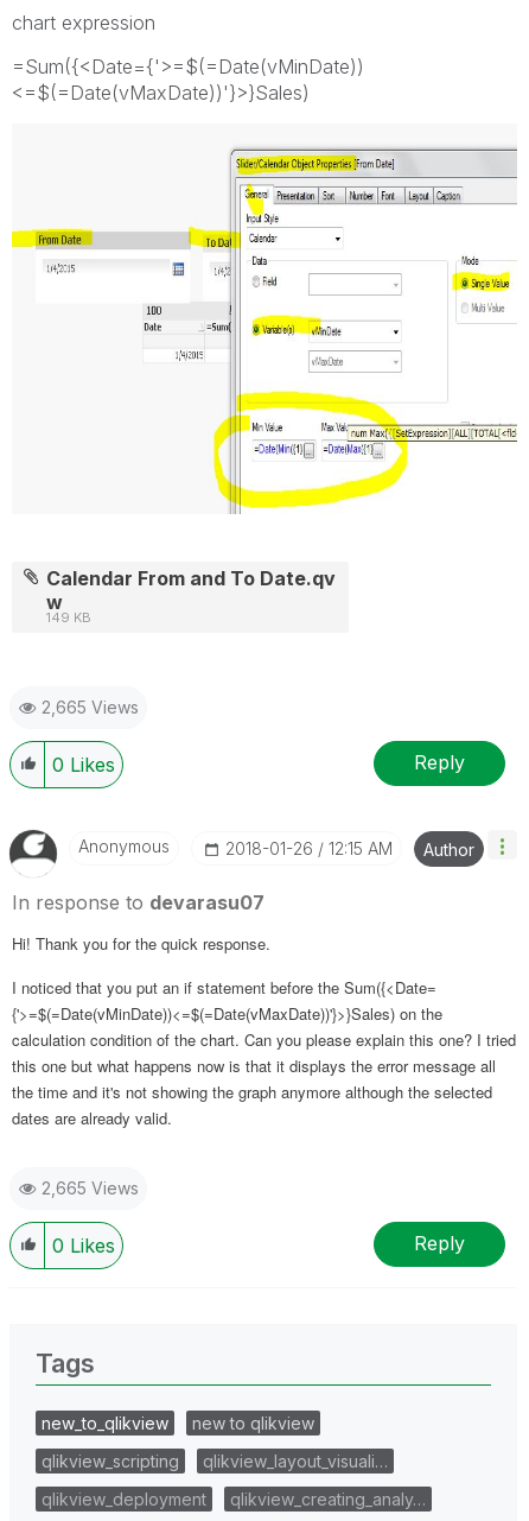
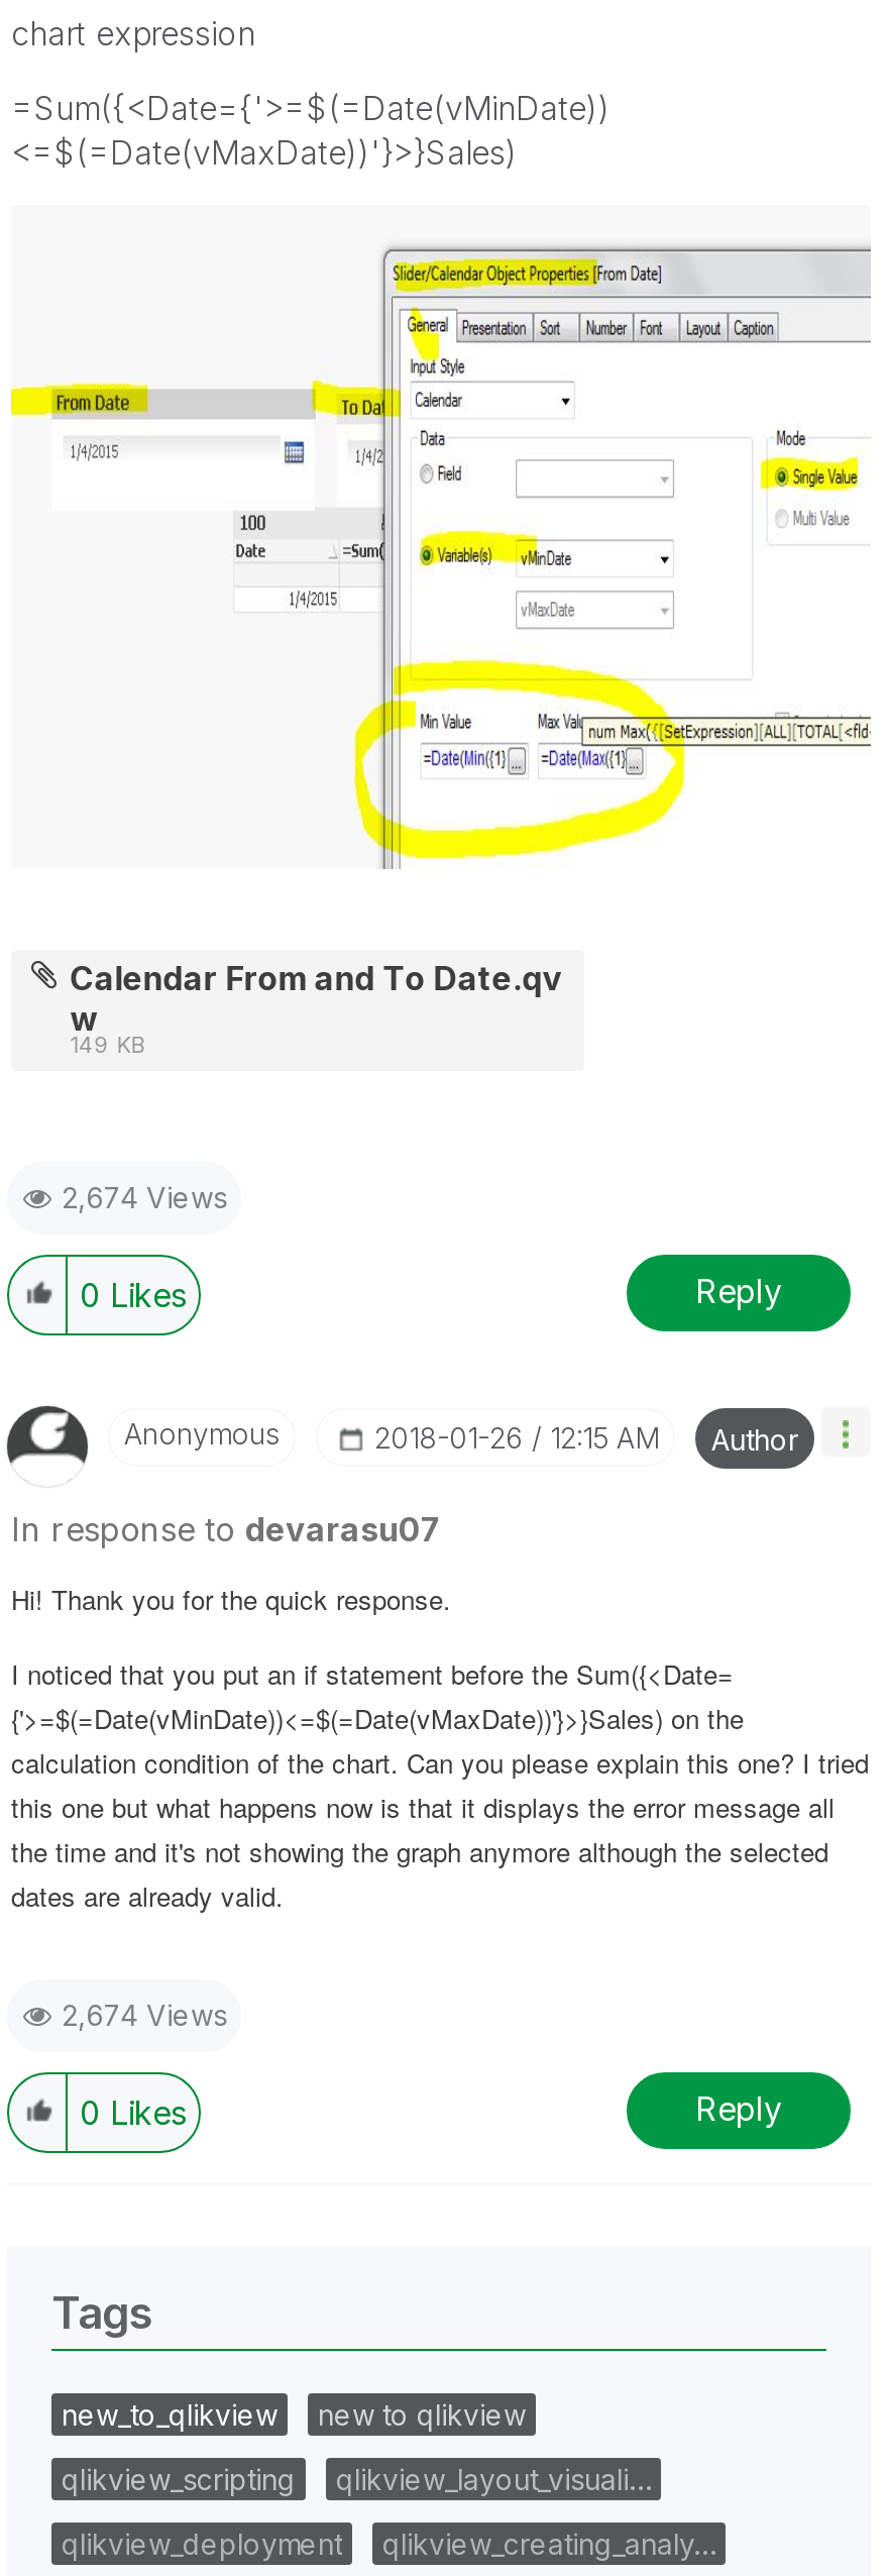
- 2,665 Views
+ 2,674 Views

- 2,665 Views
+ 2,674 Views
